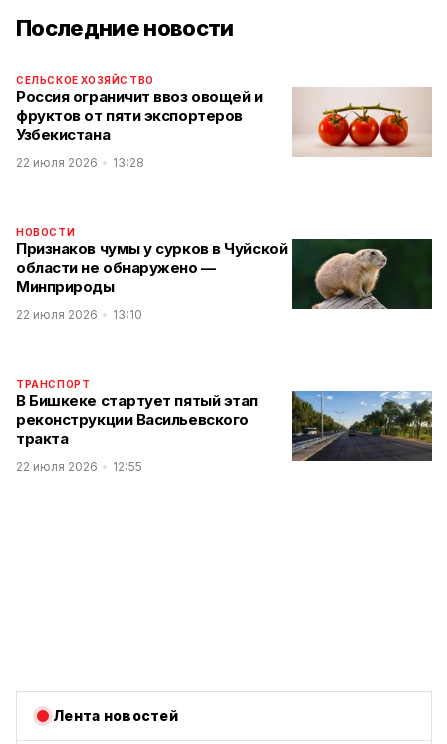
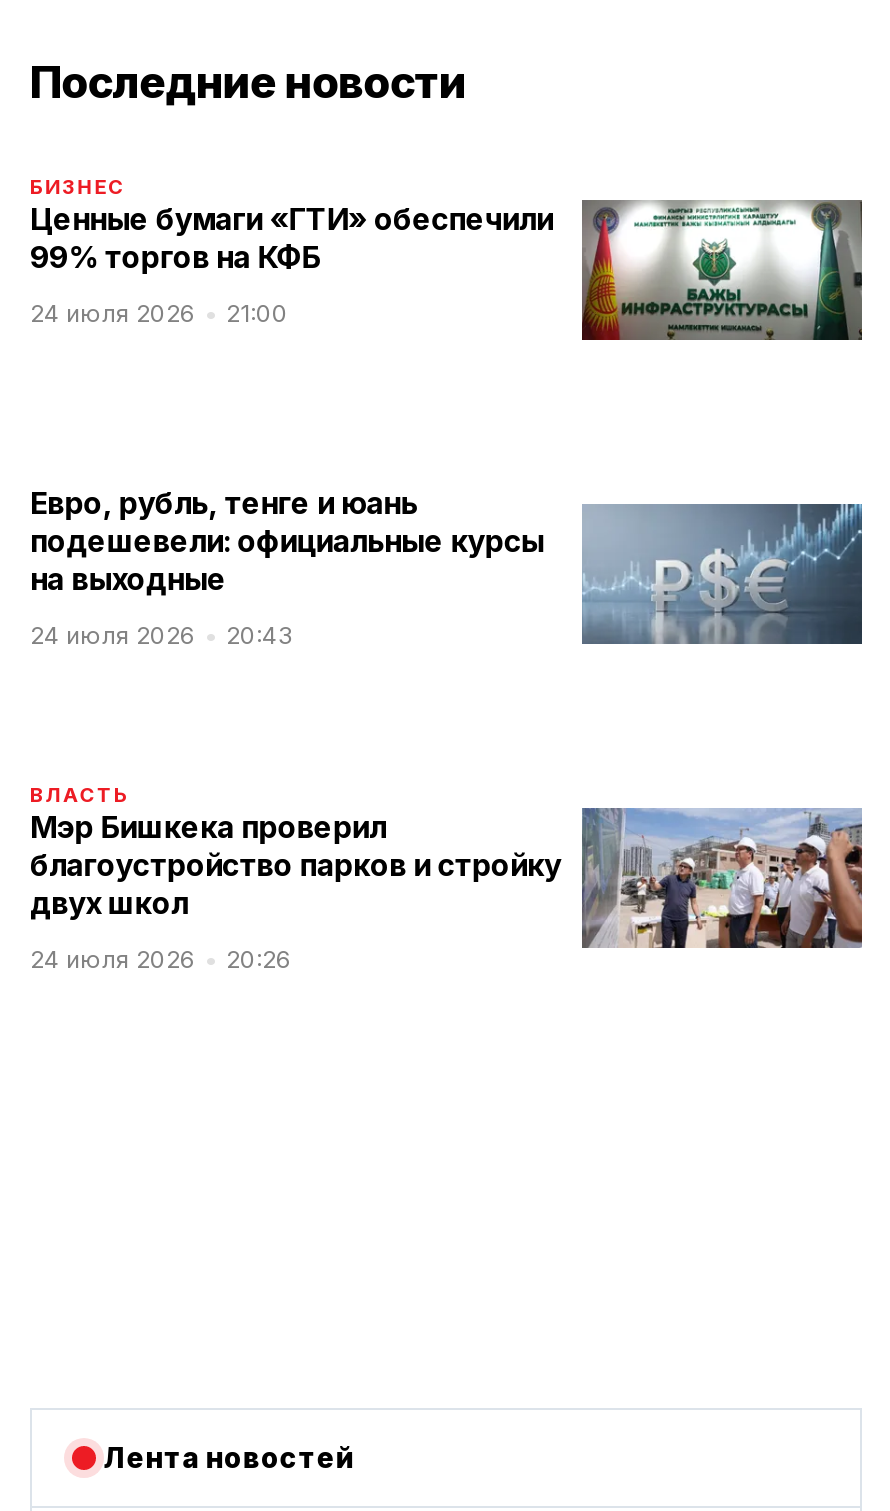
- [image]
- СЕЛЬСКОЕ ХОЗЯЙСТВО
- Россия ограничит ввоз овощей и
- фруктов от пяти экспортеров
- Узбекистана
+ [image]
+ БИЗНЕС
+ Ценные бумаги «ГТИ» обеспечили
+ 99% торгов на КФБ

- 22 июля 2026
- 13:28
+ 24 июля 2026
+ 21:00

- [image]
- НОВОСТИ
- Признаков чумы у сурков в Чуйской
- области не обнаружено —
- Минприроды
+ [image]
+ Евро, рубль, тенге и юань
+ подешевели: официальные курсы
+ на выходные

- 22 июля 2026
- 13:10
+ 24 июля 2026
+ 20:43

- [image]
- ТРАНСПОРТ
- В Бишкеке стартует пятый этап
- реконструкции Васильевского
- тракта
+ [image]
+ ВЛАСТЬ
+ Мэр Бишкека проверил
+ благоустройство парков и стройку
+ двух школ

- 22 июля 2026
- 12:55
+ 24 июля 2026
+ 20:26
